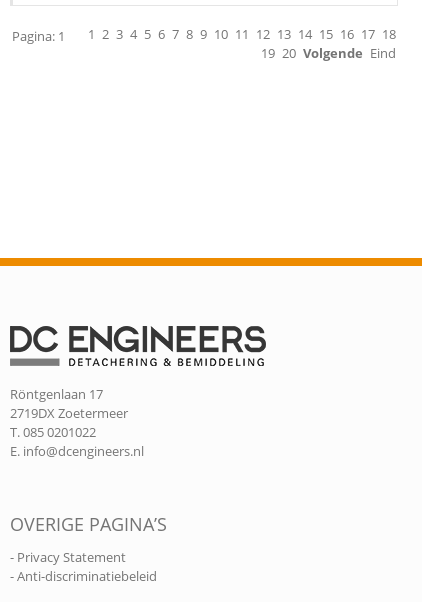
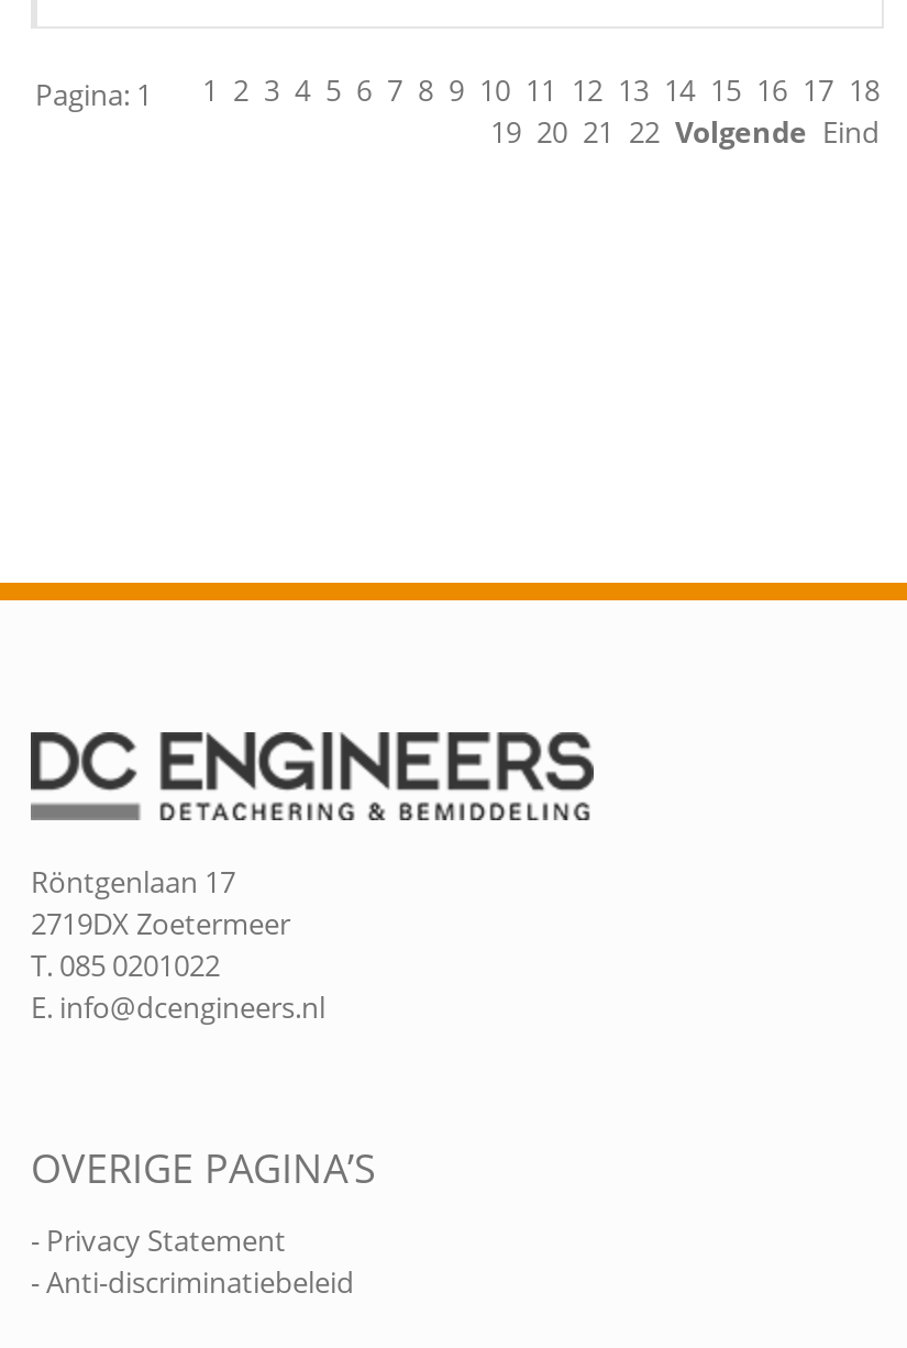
- 19 20 Volgende Eind
+ 19 20 21 22 Volgende Eind
